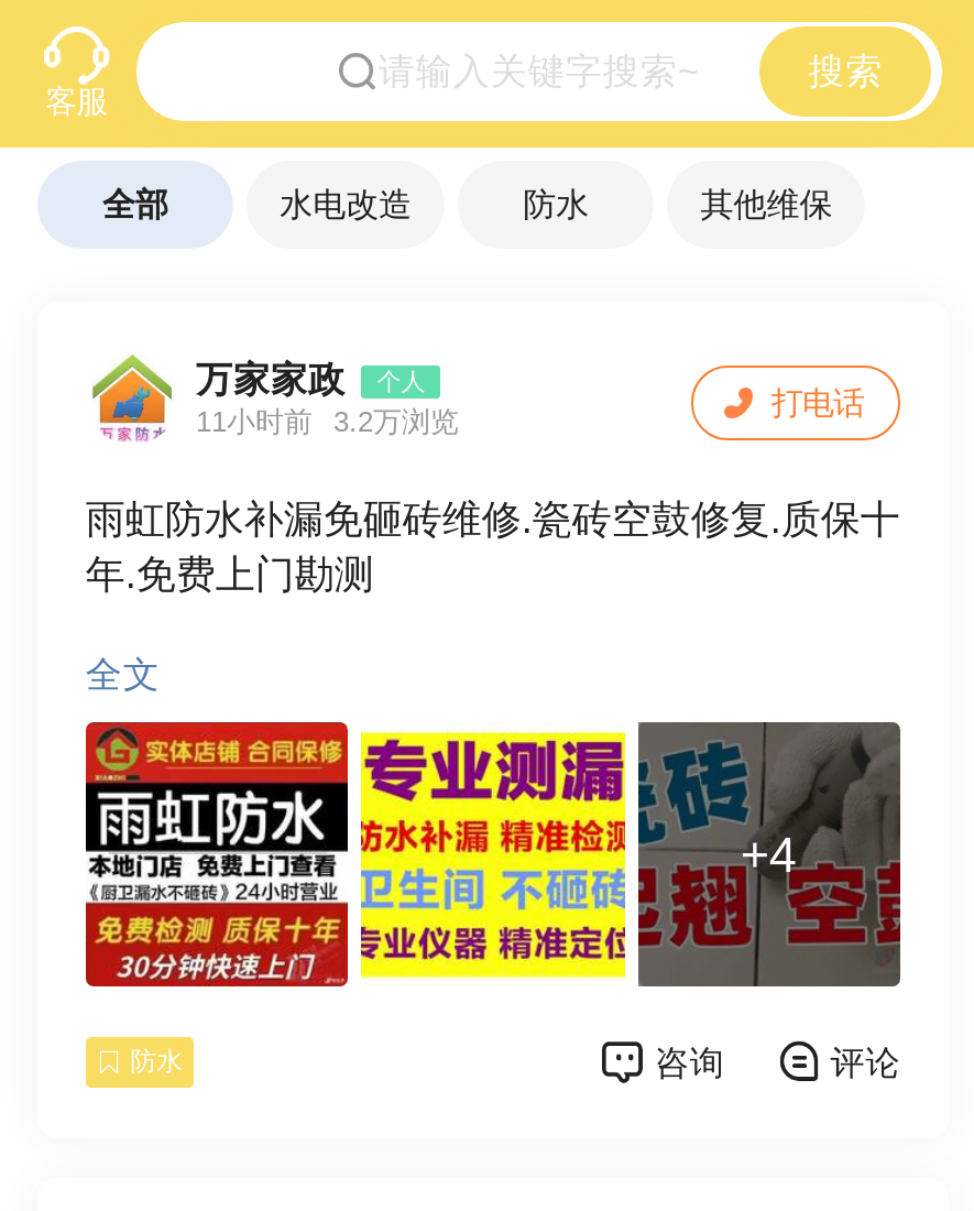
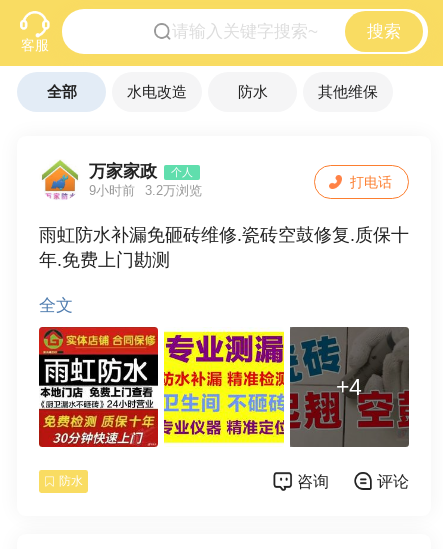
- 11小时前 3.2万浏览
+ 9小时前 3.2万浏览
